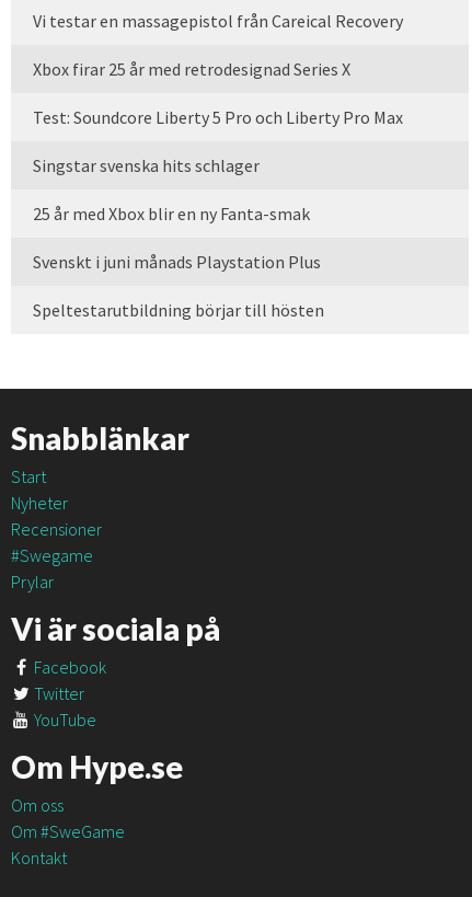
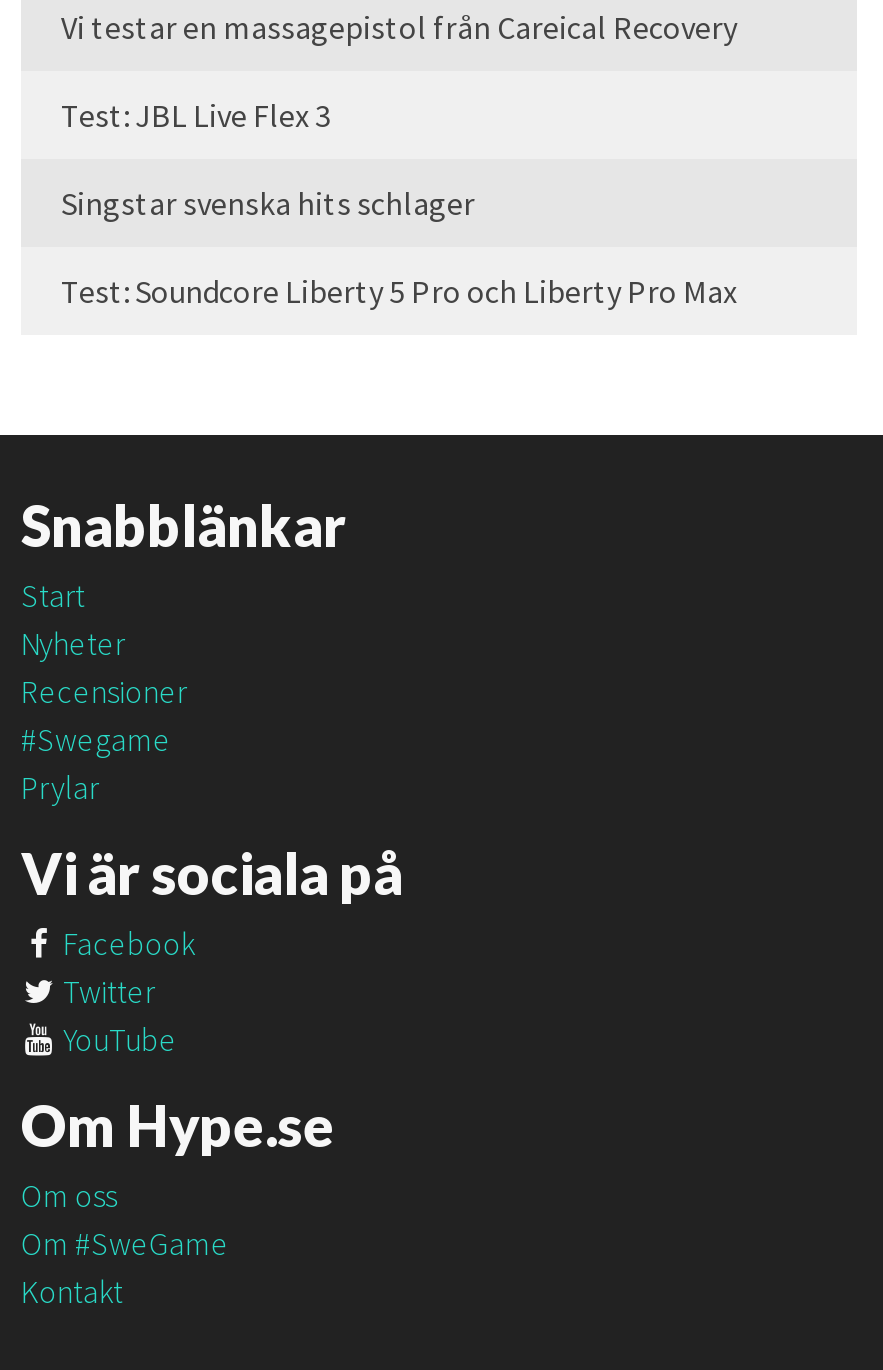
- Xbox firar 25 år med retrodesignad Series X
+ Test: JBL Live Flex 3

moved down: Test: Soundcore Liberty 5 Pro och Liberty Pro Max

moved up: Singstar svenska hits schlager

- 25 år med Xbox blir en ny Fanta-smak
- Svenskt i juni månads Playstation Plus
- Speltestarutbildning börjar till hösten
